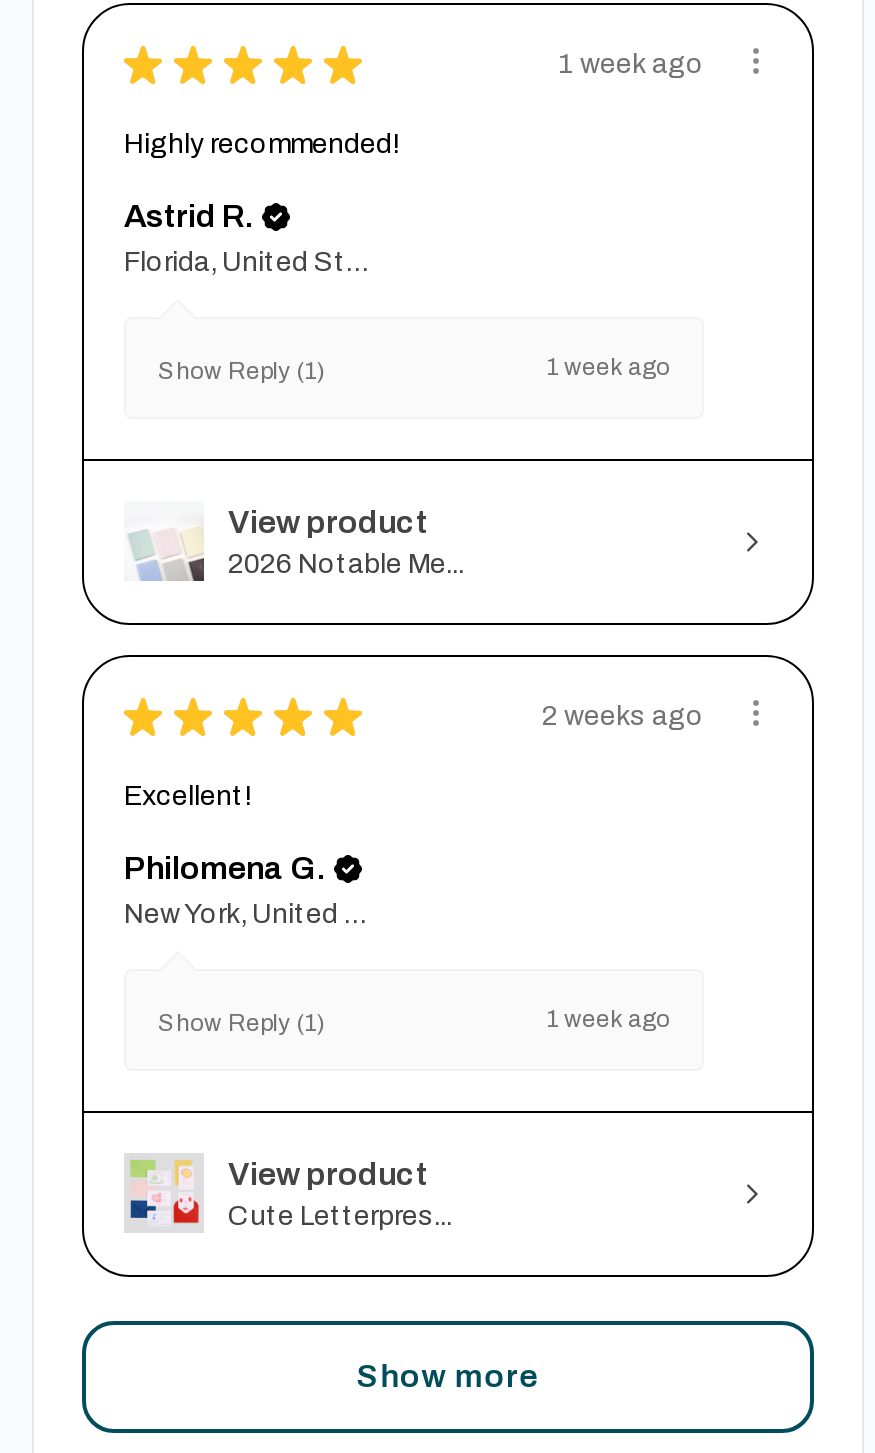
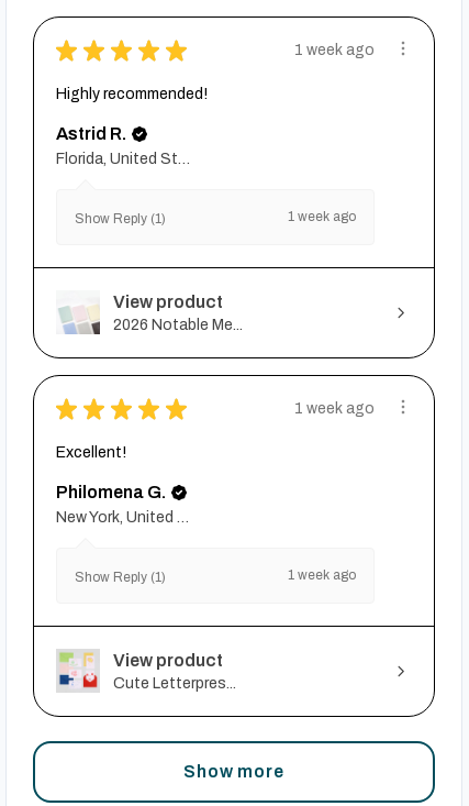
- 2 weeks ago
+ 1 week ago
